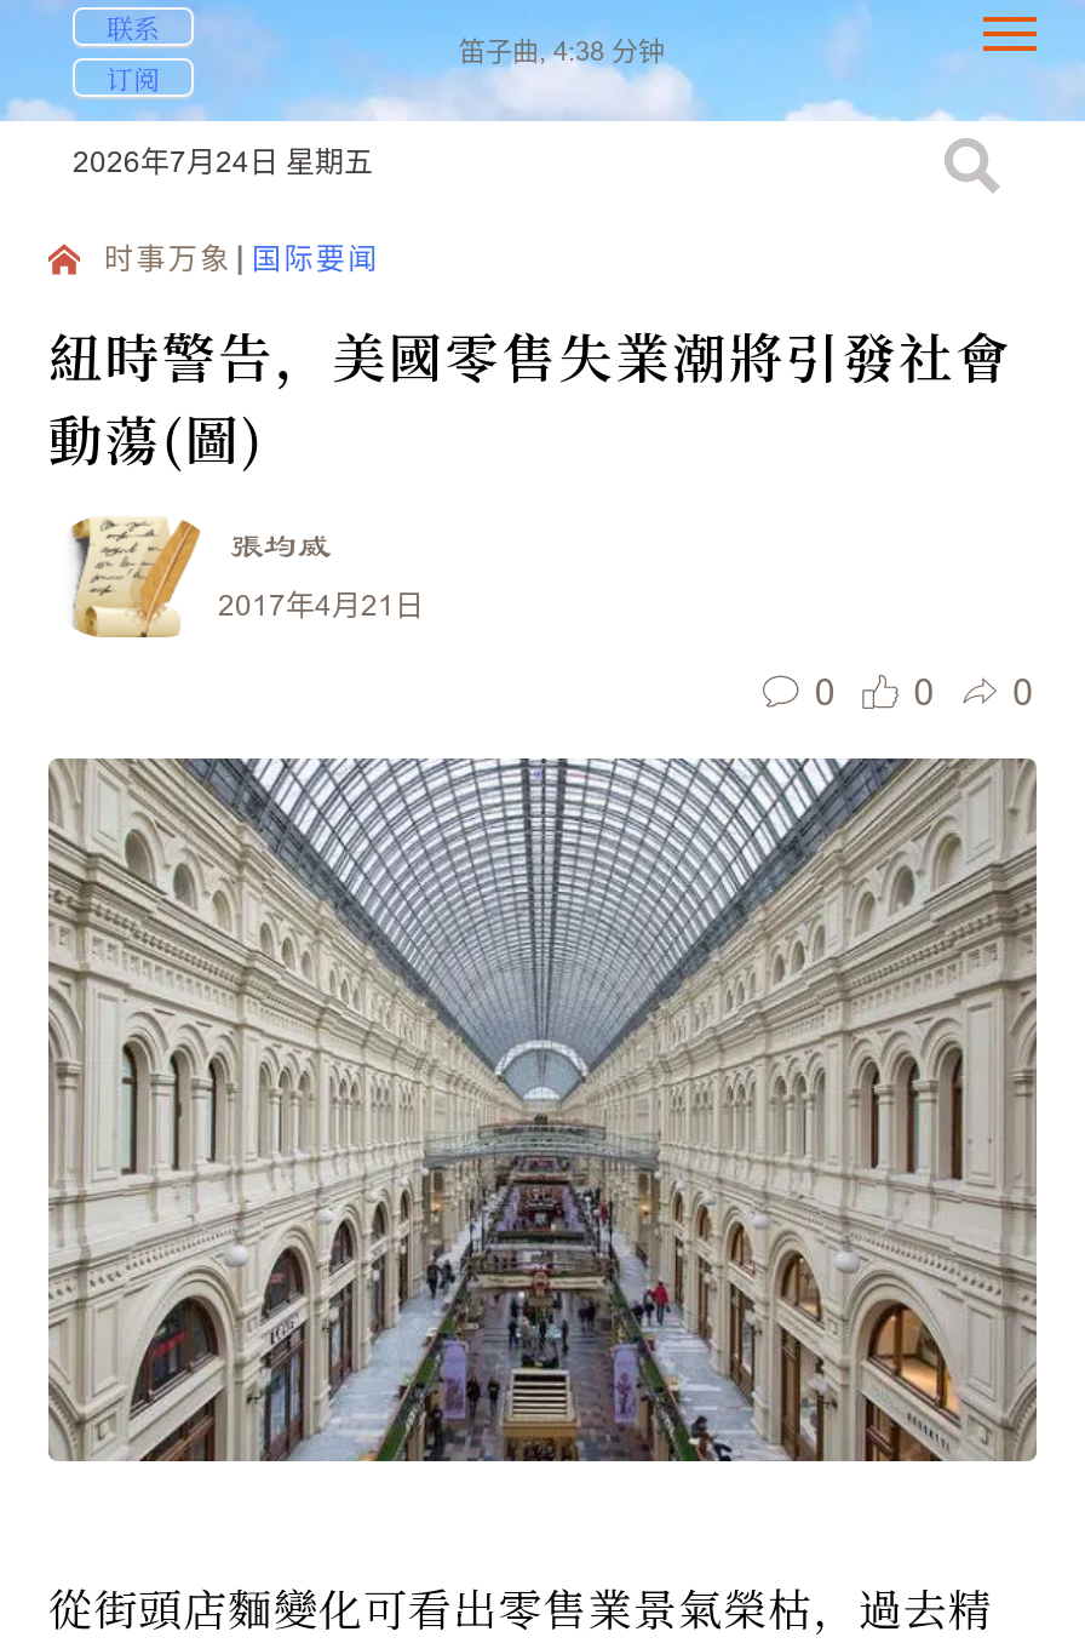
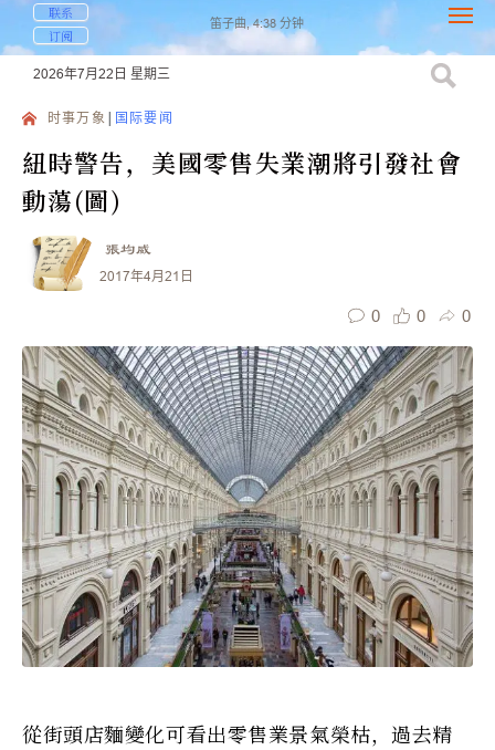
- 2026年7月24日 星期五
+ 2026年7月22日 星期三
